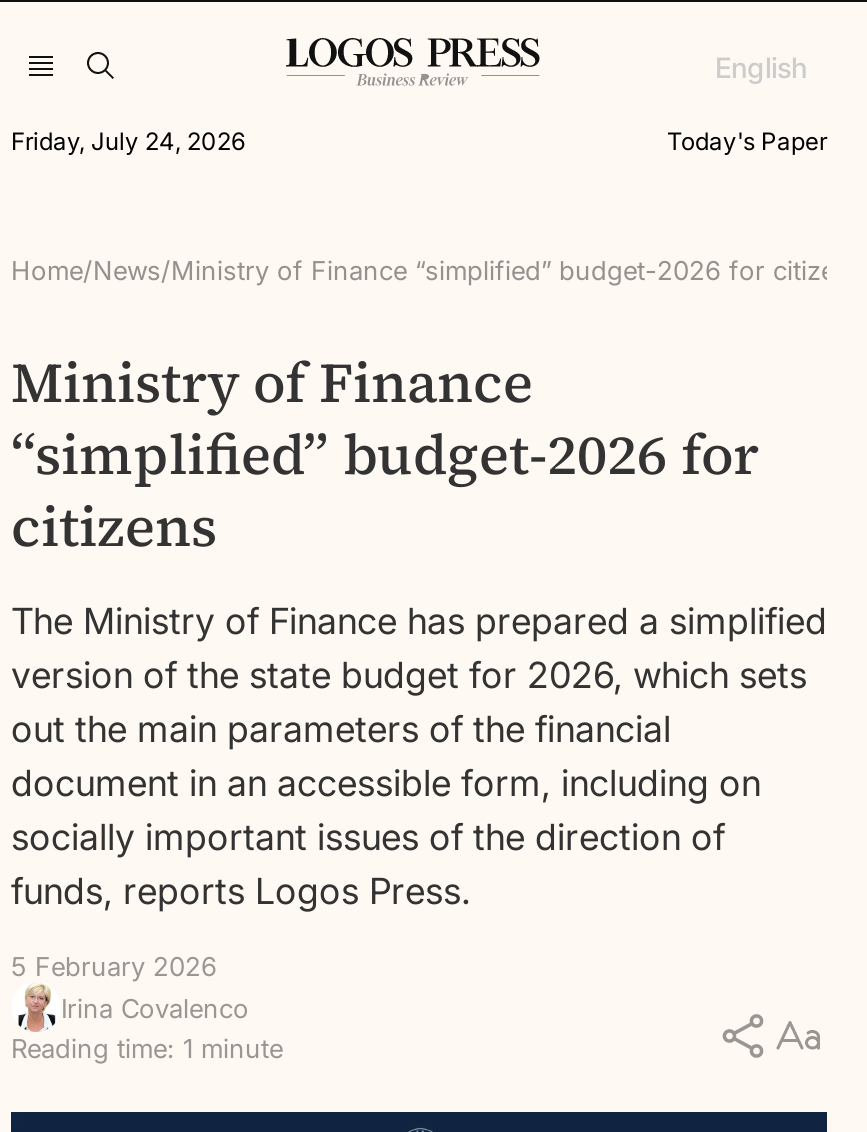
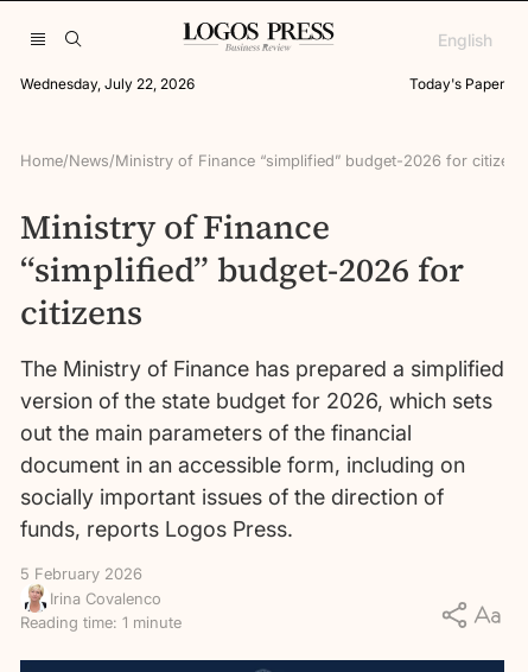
- Friday, July 24, 2026
+ Wednesday, July 22, 2026
